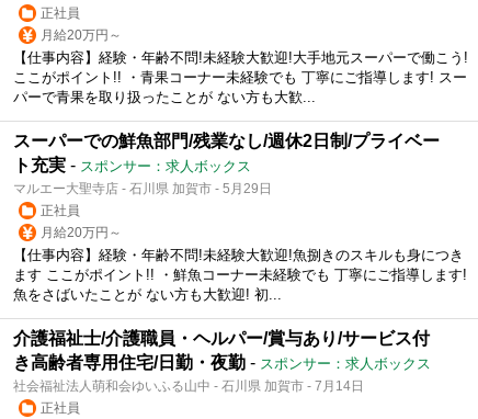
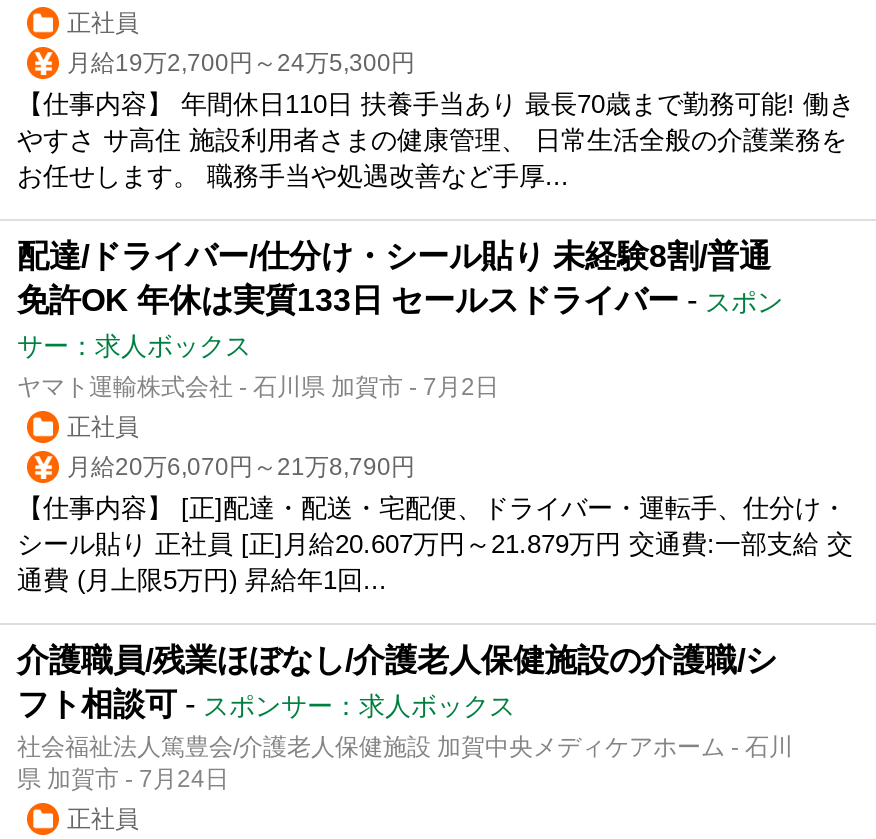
- 月給20万円～
- 【仕事内容】経験・年齢不問!未経験大歓迎!大手地元スーパーで働こう!
- ここがポイント!! ・青果コーナー未経験でも 丁寧にご指導します! スー
- パーで青果を取り扱ったことが ない方も大歓...
+ 月給19万2,700円～24万5,300円
+ 【仕事内容】 年間休日110日 扶養手当あり 最長70歳まで勤務可能! 働き
+ やすさ サ高住 施設利用者さまの健康管理、 日常生活全般の介護業務を
+ お任せします。 職務手当や処遇改善など手厚...

- スーパーでの鮮魚部門/残業なし/週休2日制/プライベー
- ト充実-スポンサー：求人ボックス
- マルエー大聖寺店 - 石川県 加賀市 - 5月29日
+ 配達/ドライバー/仕分け・シール貼り 未経験8割/普通
+ 免許OK 年休は実質133日 セールスドライバー-スポン
+ サー：求人ボックス
+ ヤマト運輸株式会社 - 石川県 加賀市 - 7月2日

- 月給20万円～
- 【仕事内容】経験・年齢不問!未経験大歓迎!魚捌きのスキルも身につき
- ます ここがポイント!! ・鮮魚コーナー未経験でも 丁寧にご指導します!
- 魚をさばいたことが ない方も大歓迎! 初...
+ 月給20万6,070円～21万8,790円
+ 【仕事内容】 [正]配達・配送・宅配便、ドライバー・運転手、仕分け・
+ シール貼り 正社員 [正]月給20.607万円～21.879万円 交通費:一部支給 交
+ 通費 (月上限5万円) 昇給年1回...

- 介護福祉士/介護職員・ヘルパー/賞与あり/サービス付
- き高齢者専用住宅/日勤・夜勤-スポンサー：求人ボックス
- 社会福祉法人萌和会ゆいふる山中 - 石川県 加賀市 - 7月14日
+ 介護職員/残業ほぼなし/介護老人保健施設の介護職/シ
+ フト相談可-スポンサー：求人ボックス
+ 社会福祉法人篤豊会/介護老人保健施設 加賀中央メディケアホーム - 石川
+ 県 加賀市 - 7月24日
